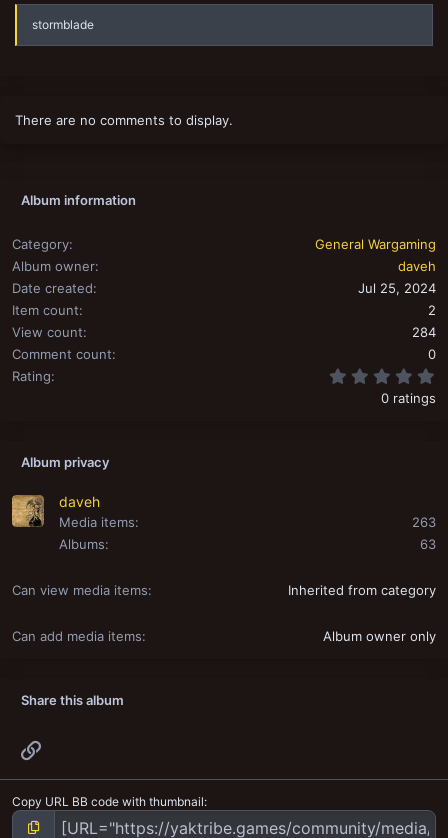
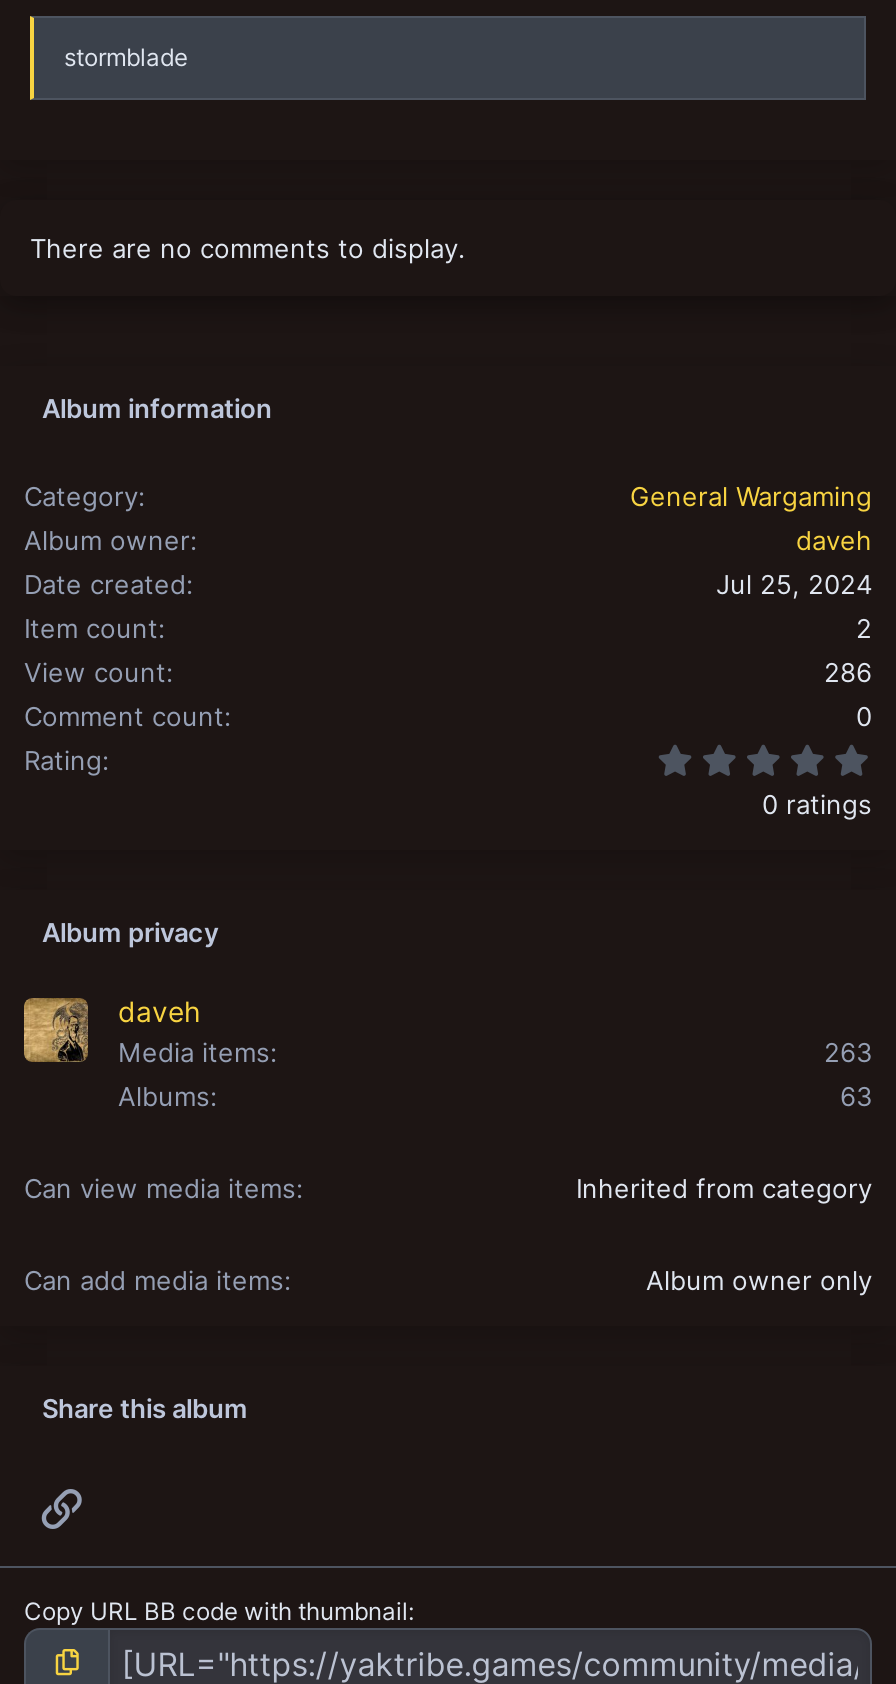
- 284
+ 286
